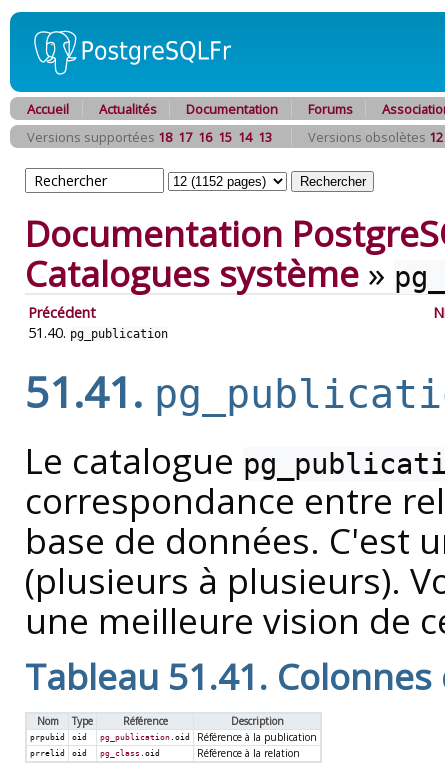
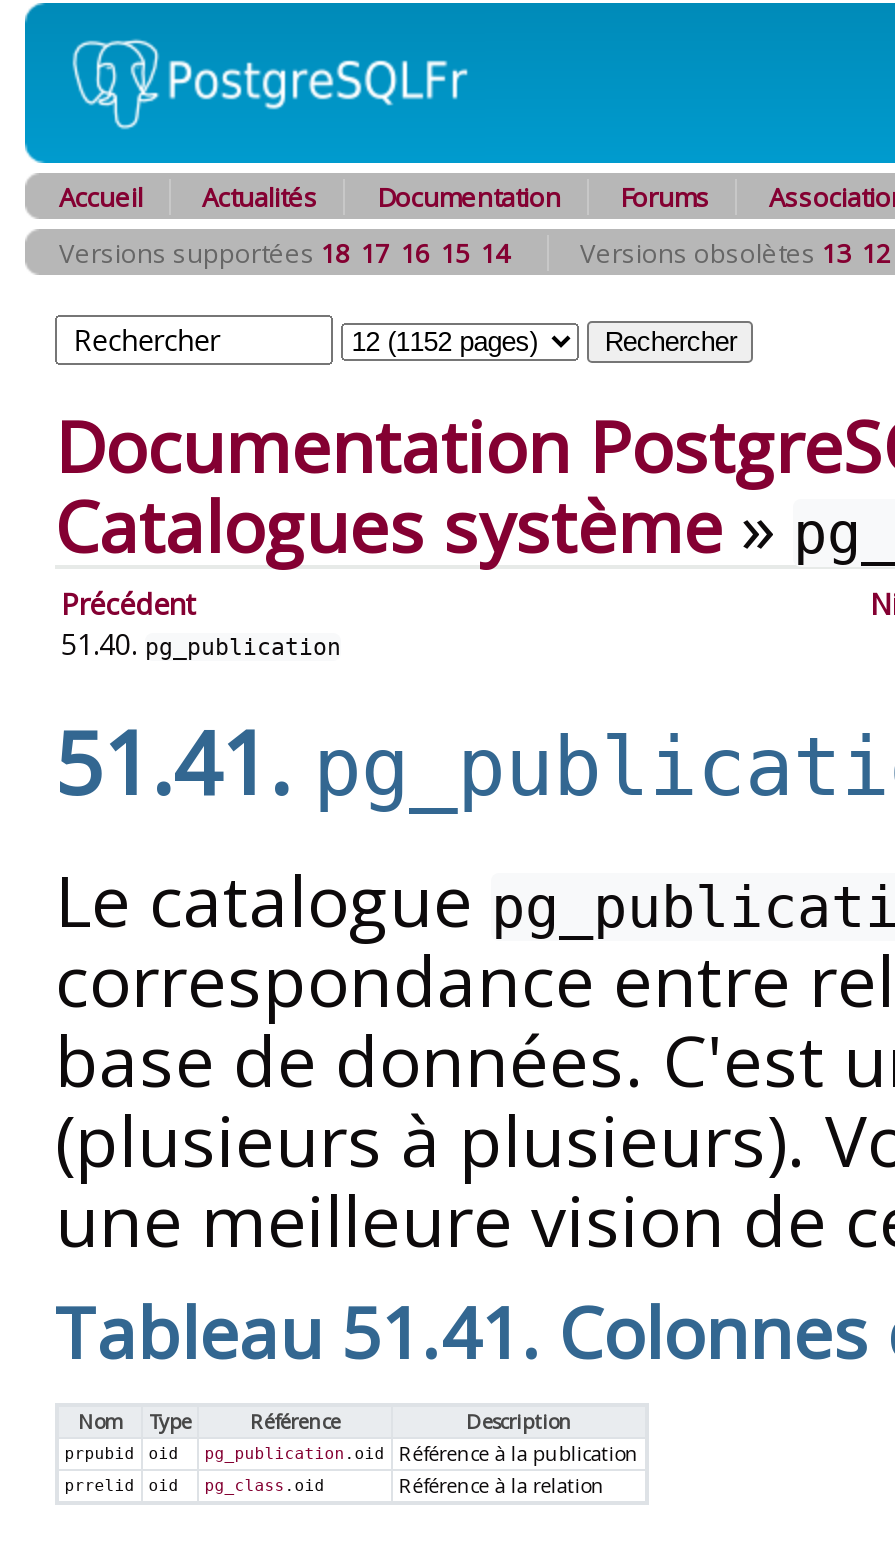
- Versions supportées 18 17 16 15 14 13
- Versions obsolètes 12
+ Versions supportées 18 17 16 15 14
+ Versions obsolètes 13 12
